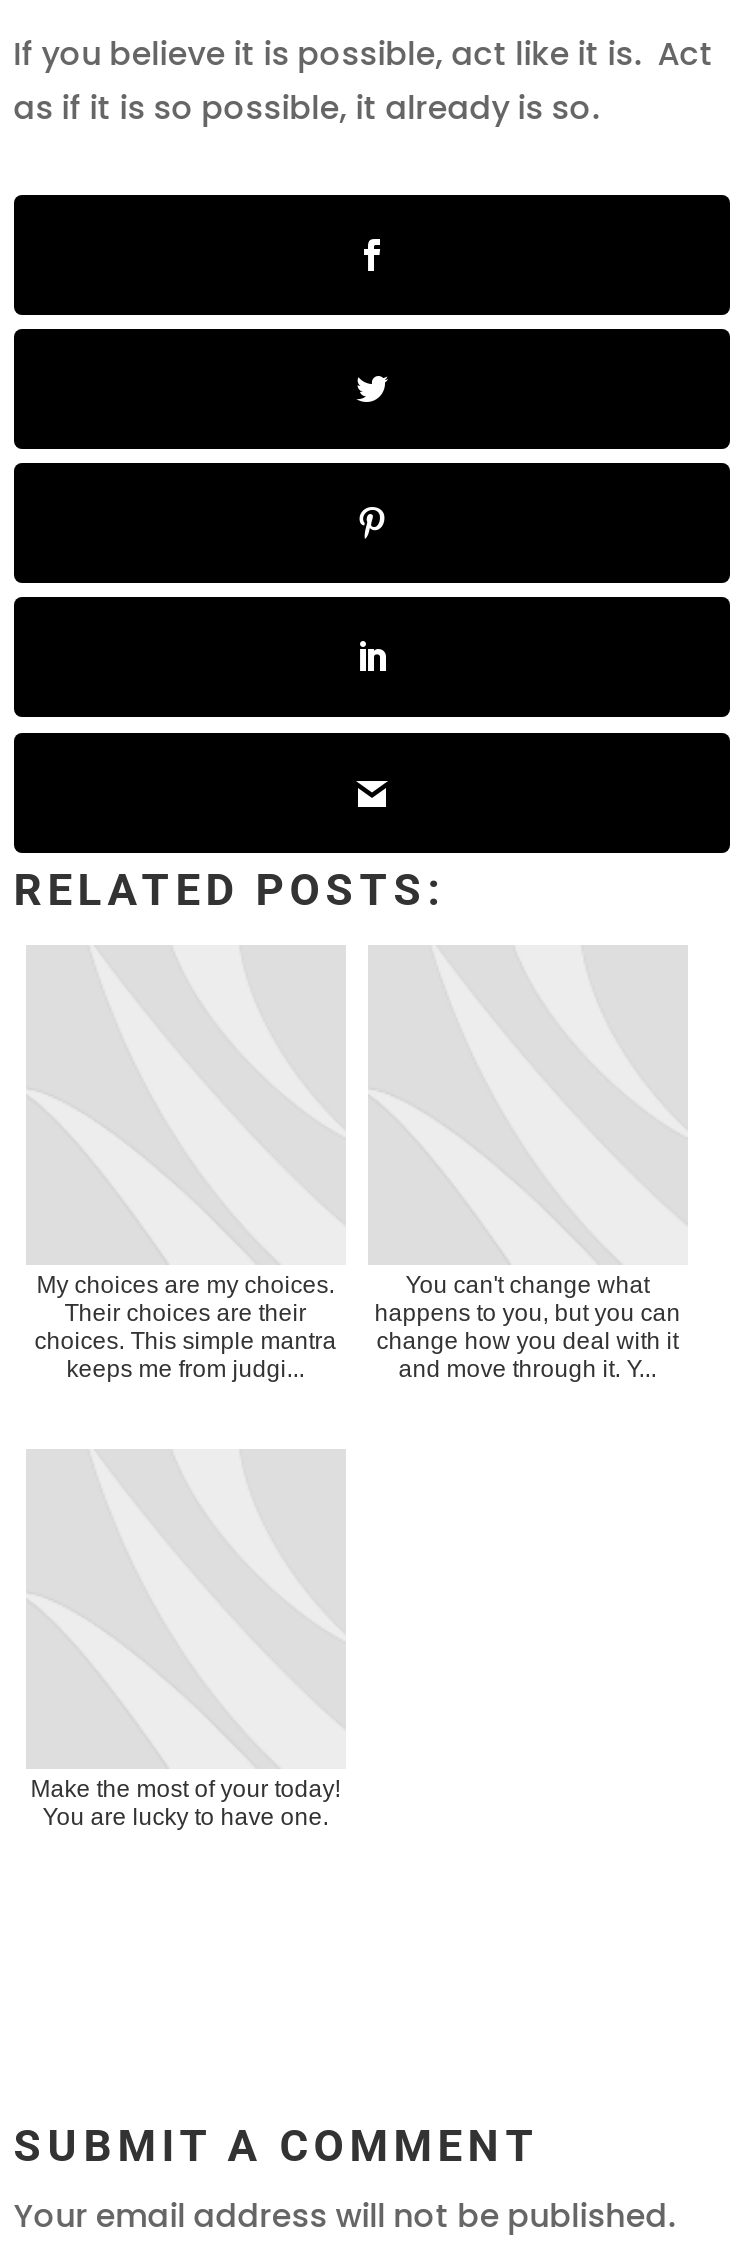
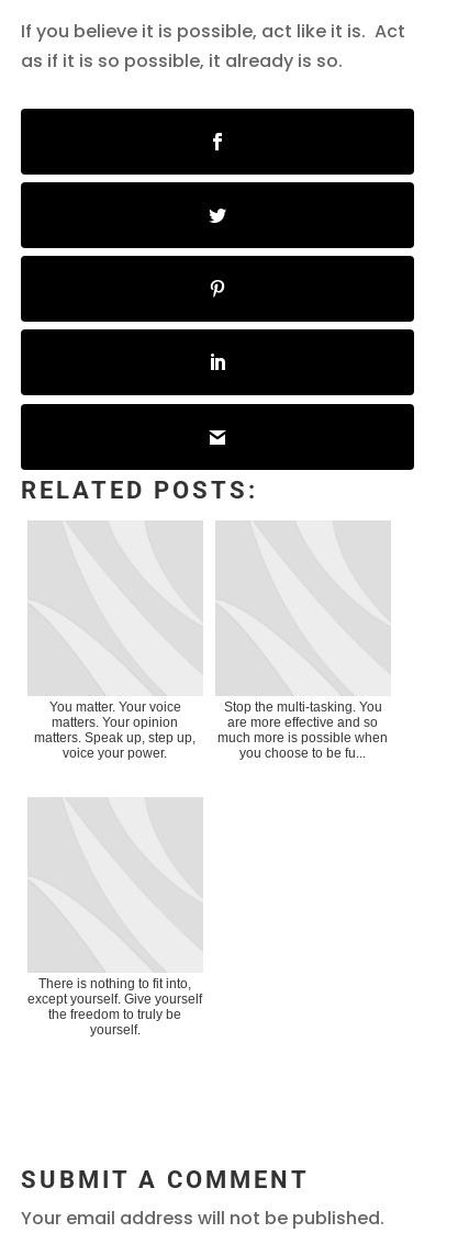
- My choices are my choices.
- Their choices are their
- choices. This simple mantra
- keeps me from judgi...
+ You matter. Your voice
+ matters. Your opinion
+ matters. Speak up, step up,
+ voice your power.

- You can't change what
- happens to you, but you can
- change how you deal with it
- and move through it. Y...
+ Stop the multi-tasking. You
+ are more effective and so
+ much more is possible when
+ you choose to be fu...

- Make the most of your today!
- You are lucky to have one.
+ There is nothing to fit into,
+ except yourself. Give yourself
+ the freedom to truly be
+ yourself.
